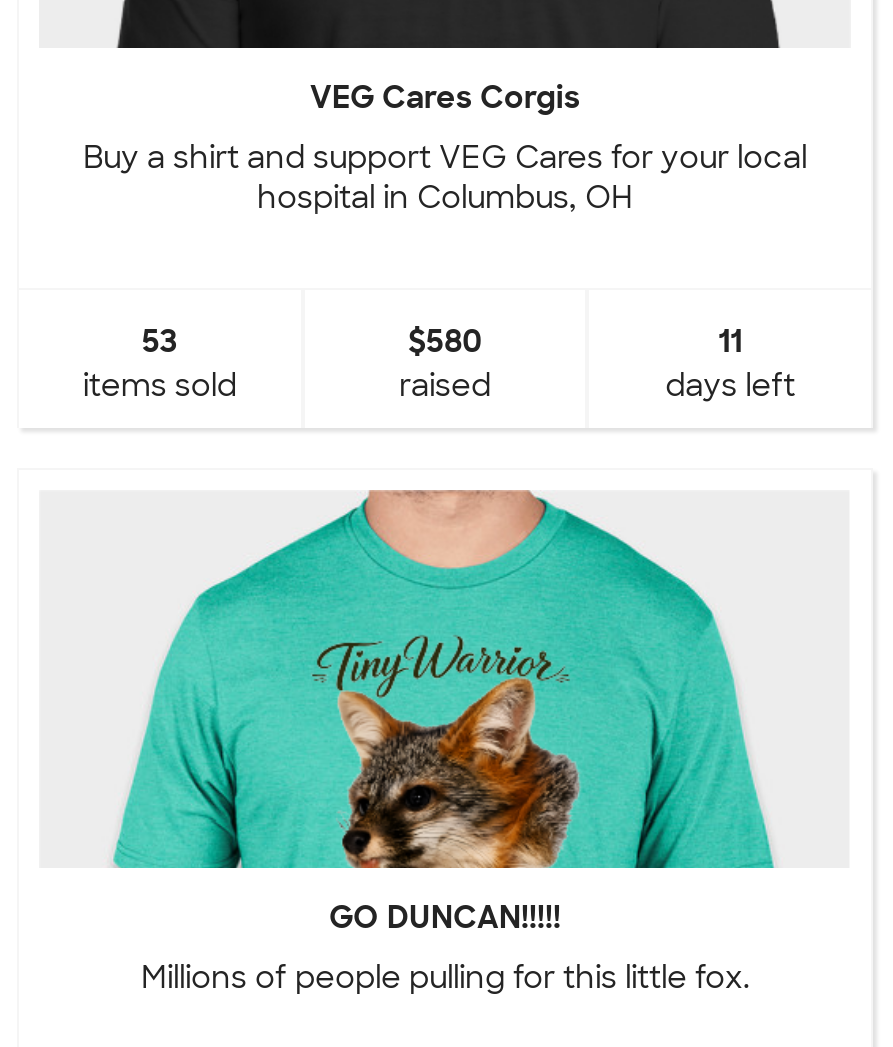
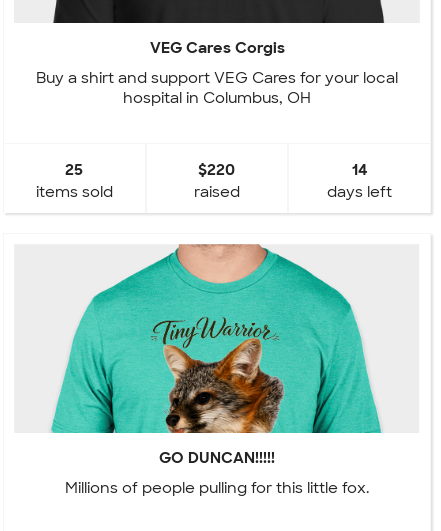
- 53
+ 25

- $580
+ $220

- 11
+ 14
